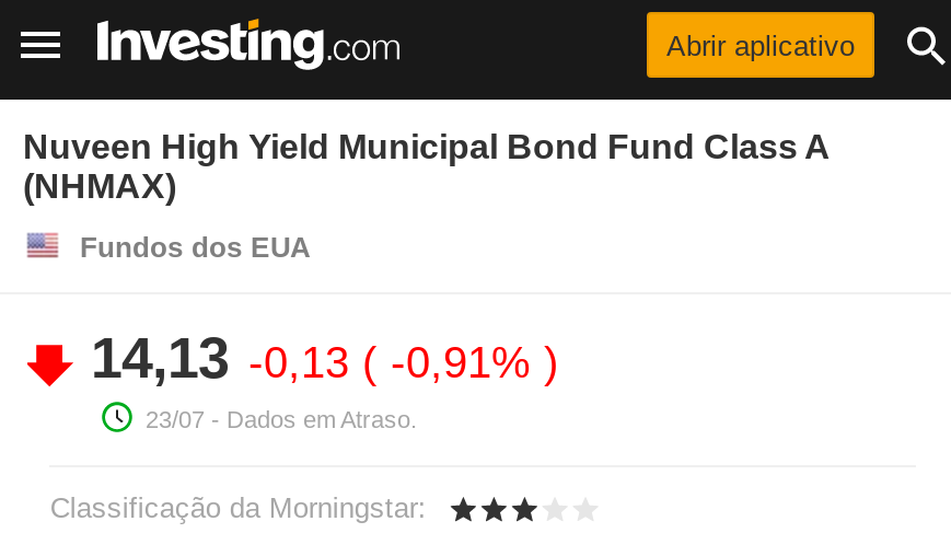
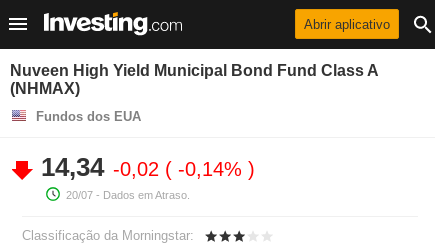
- 14,13 -0,13 -0,91%
+ 14,34 -0,02 -0,14%

- 23/07 - Dados em Atraso.
+ 20/07 - Dados em Atraso.
